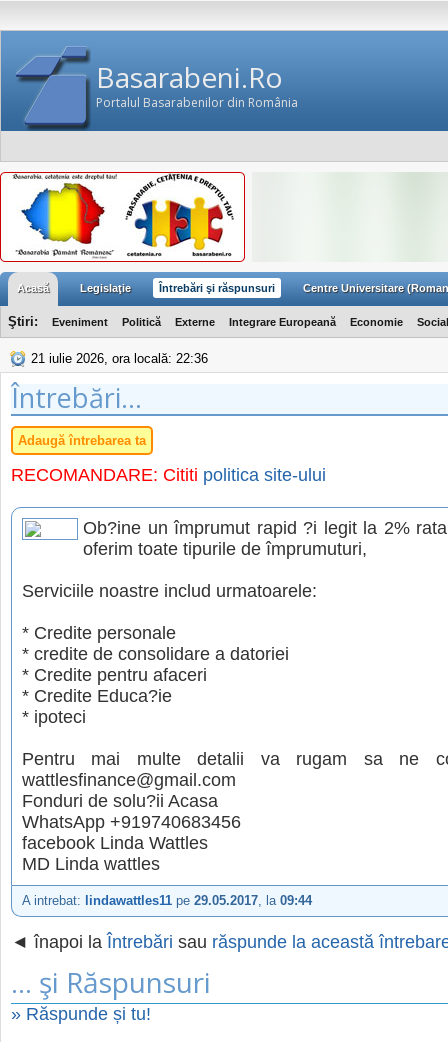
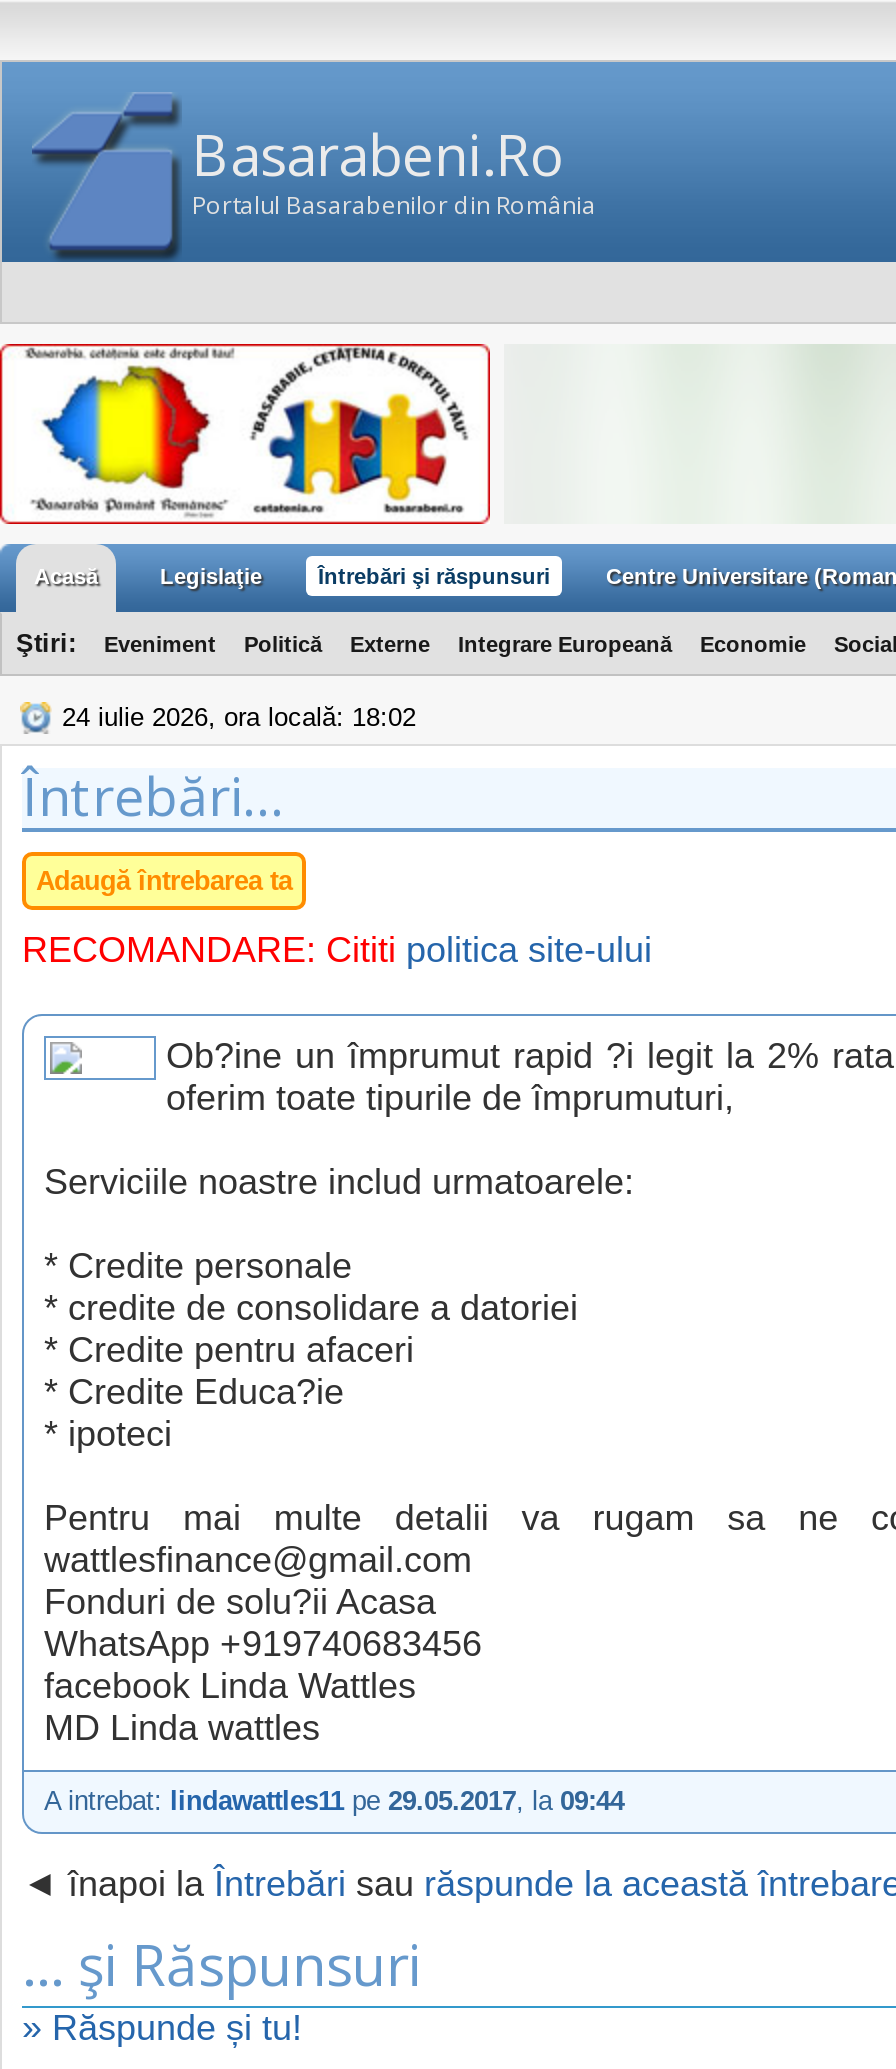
- 21 iulie 2026, ora locală: 22:36
+ 24 iulie 2026, ora locală: 18:02
